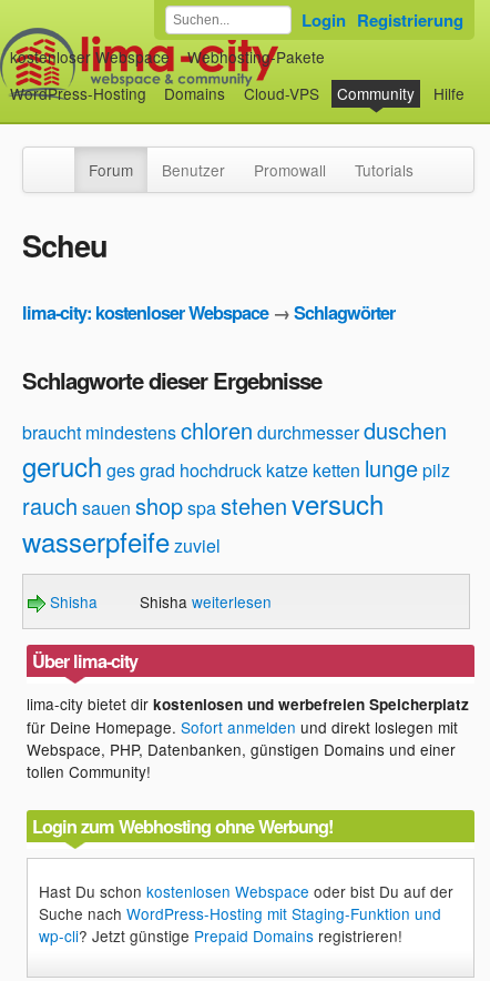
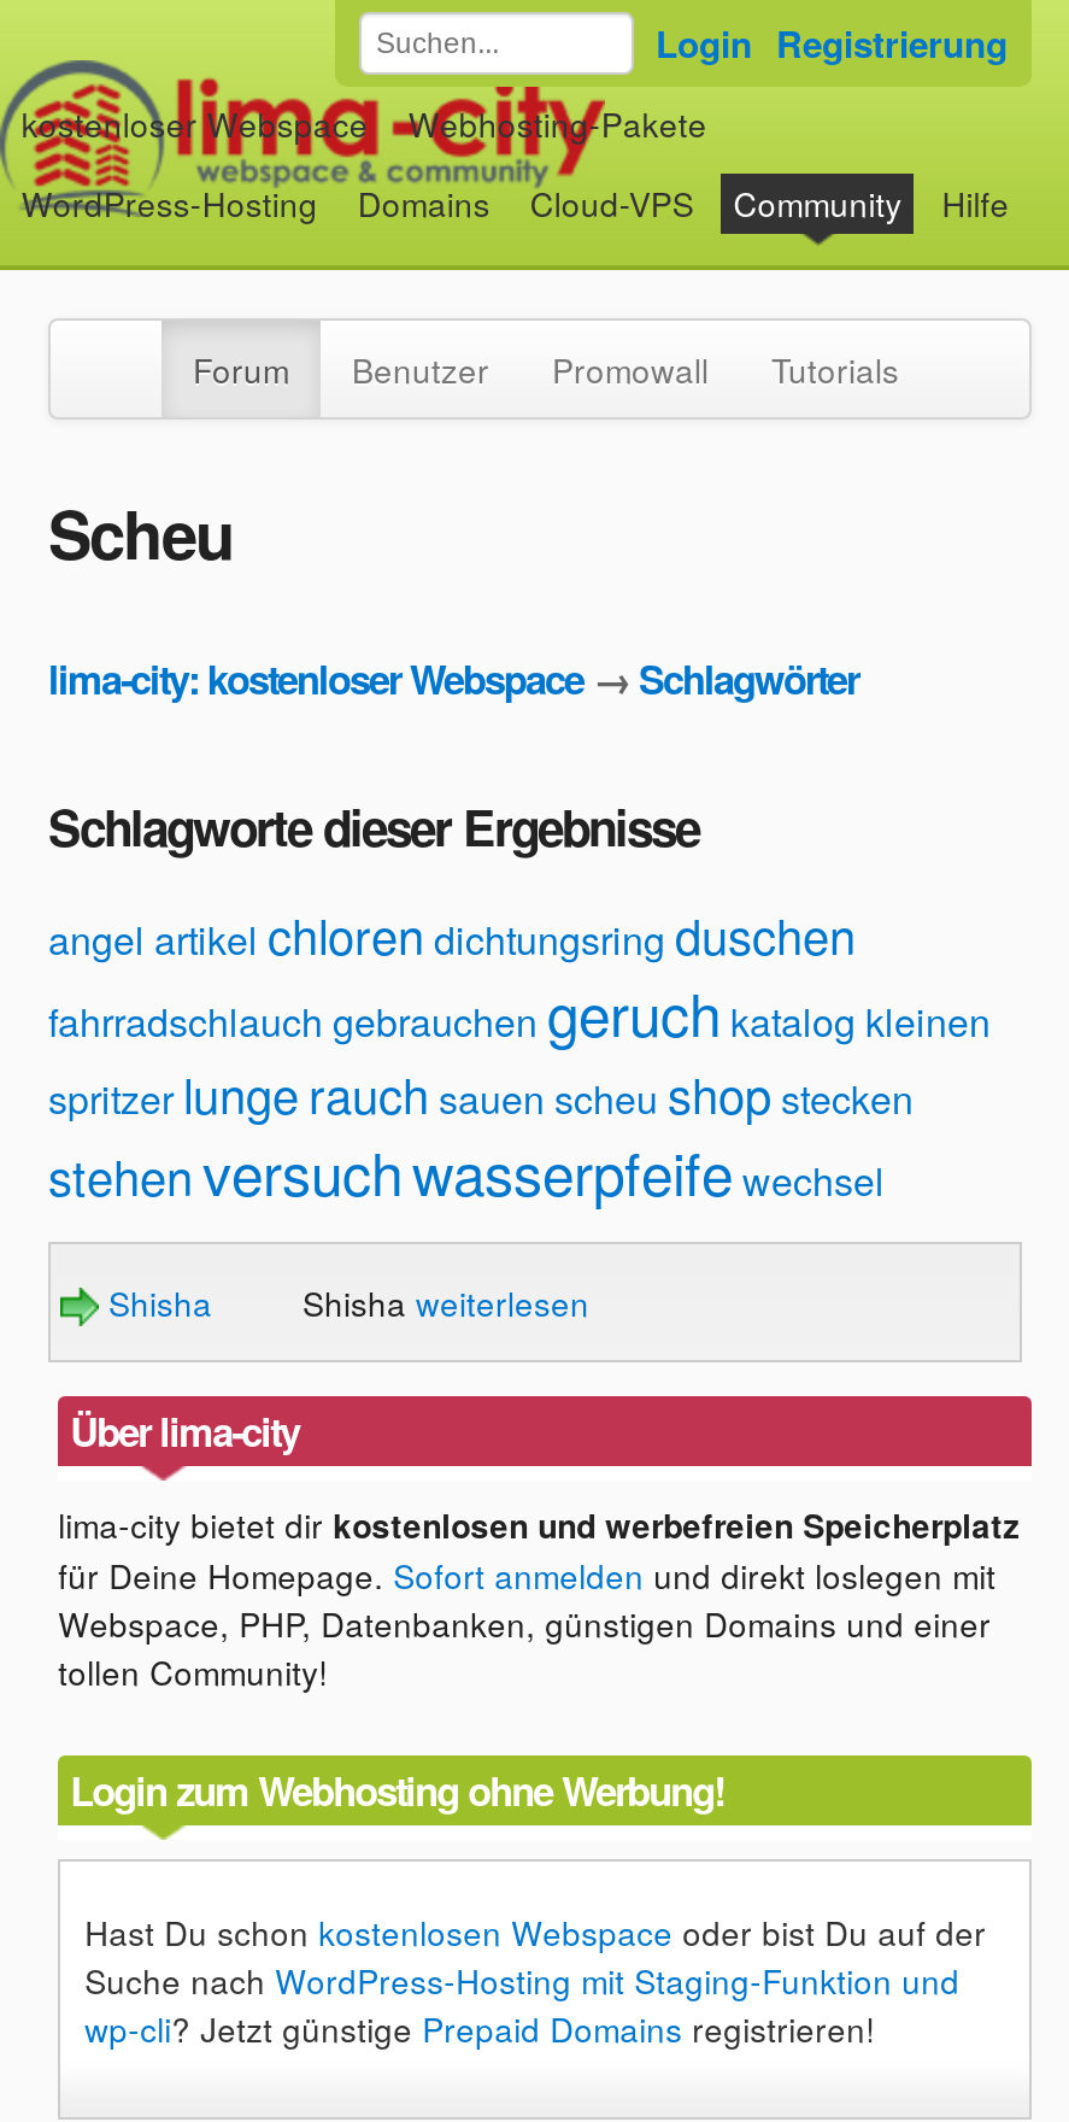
- braucht mindestens chloren durchmesser duschen
- geruch ges grad hochdruck katze ketten lunge pilz
- rauch sauen shop spa stehen versuch
- wasserpfeife zuviel
+ angel artikel chloren dichtungsring duschen
+ fahrradschlauch gebrauchen geruch katalog kleinen
+ spritzer lunge rauch sauen scheu shop stecken
+ stehen versuch wasserpfeife wechsel
